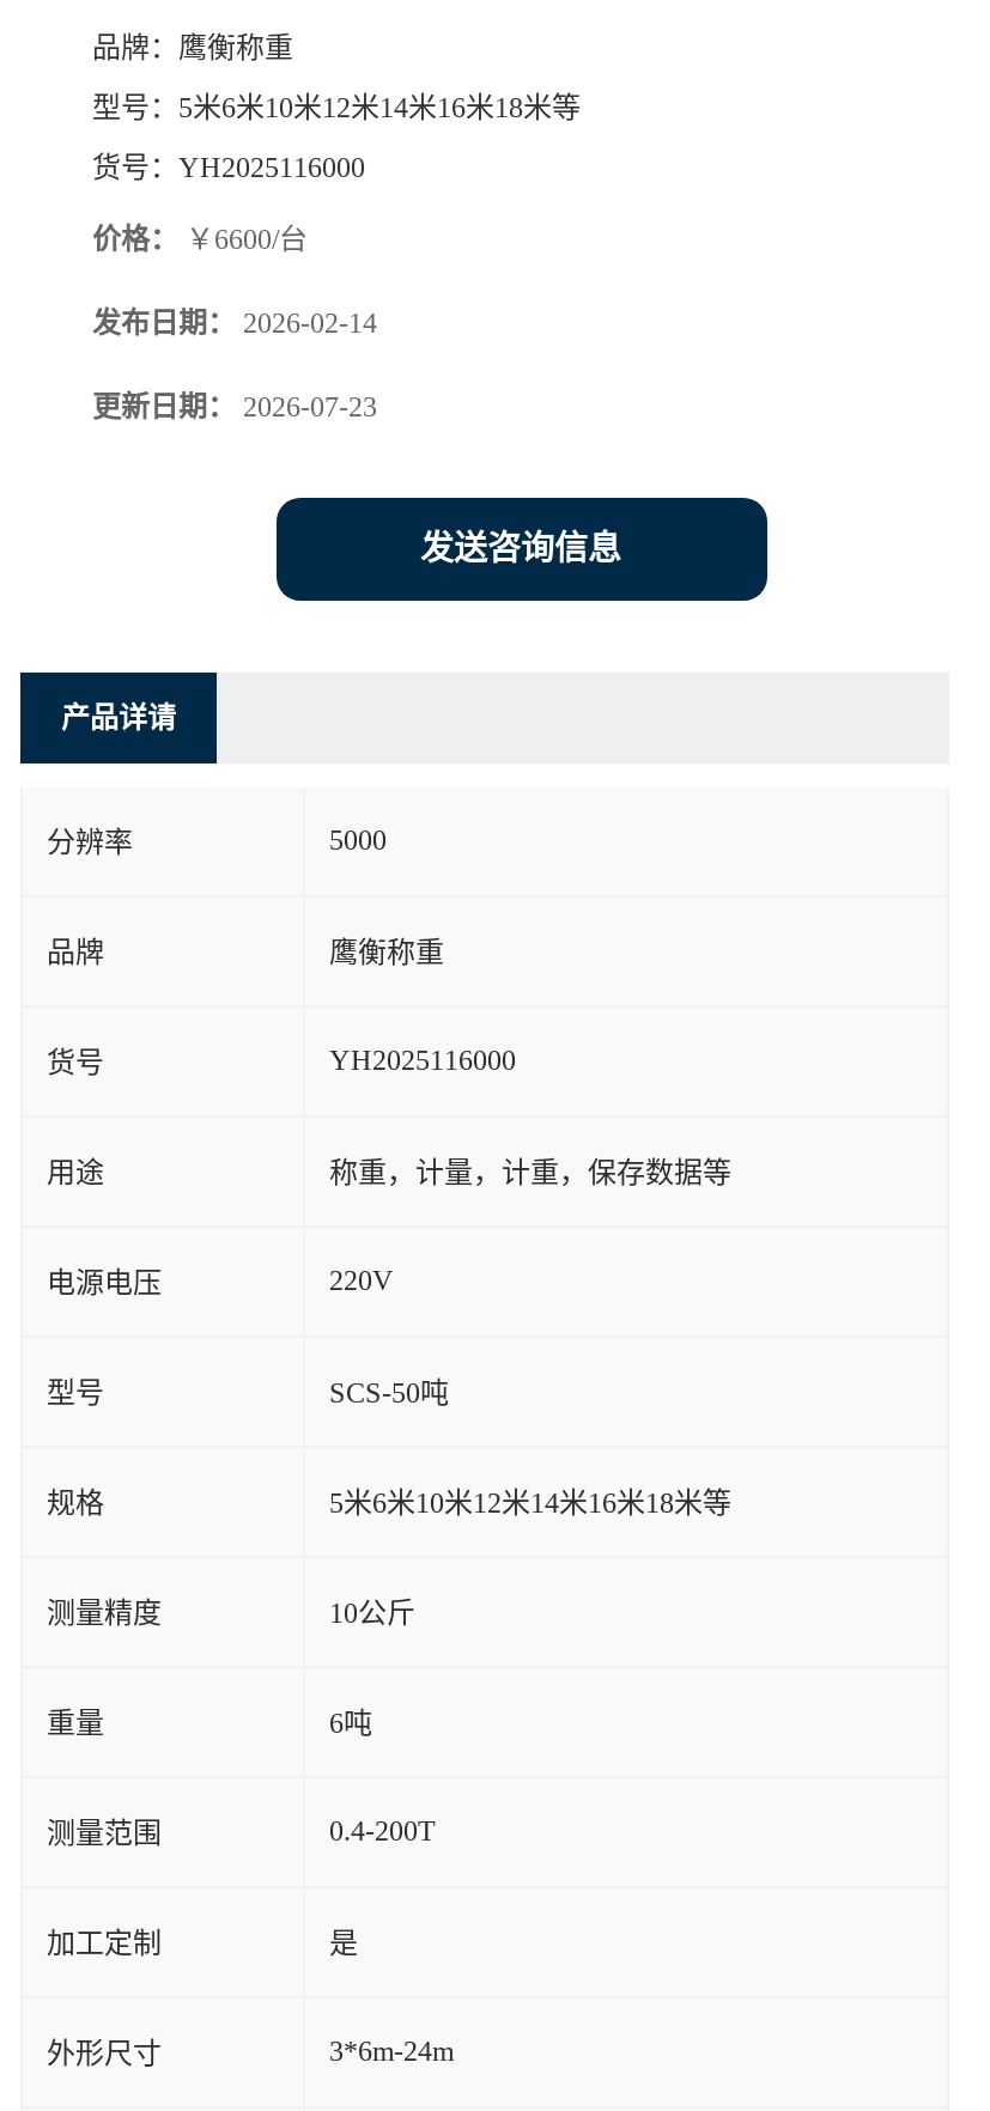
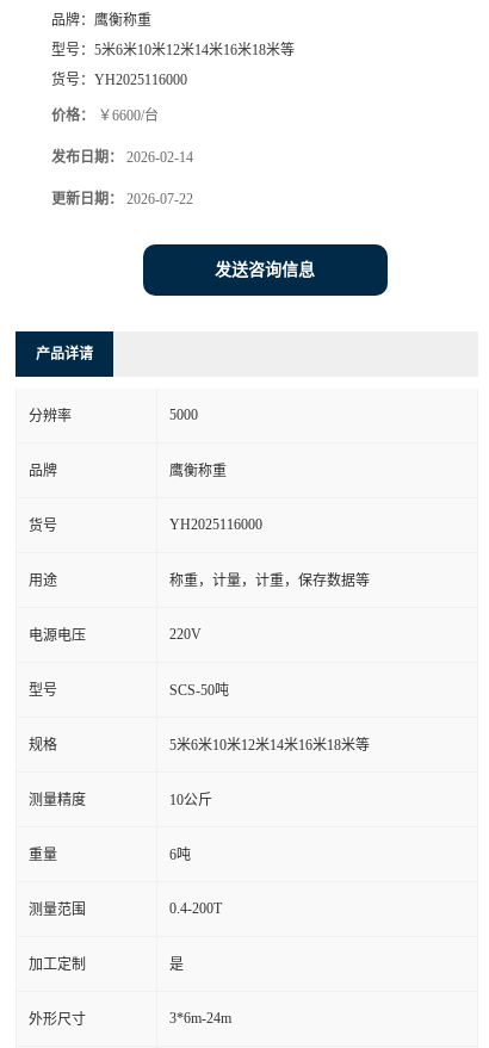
- 更新日期：2026-07-23
+ 更新日期：2026-07-22
